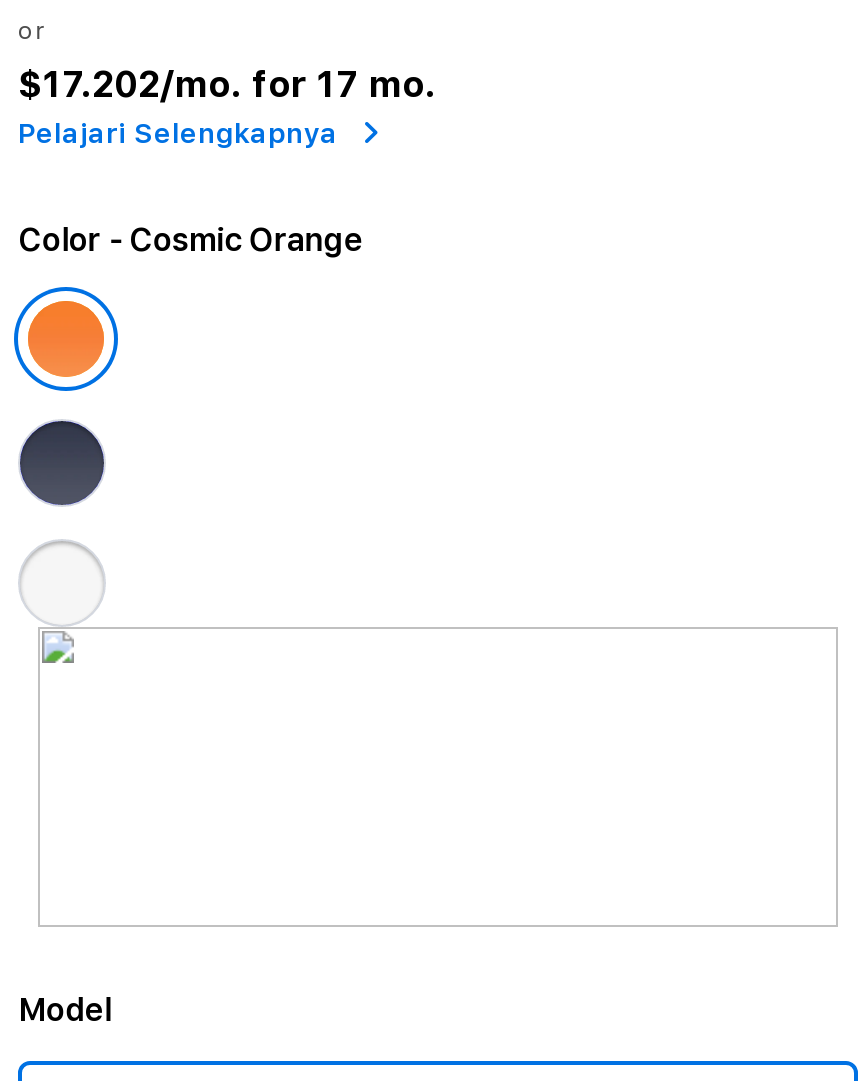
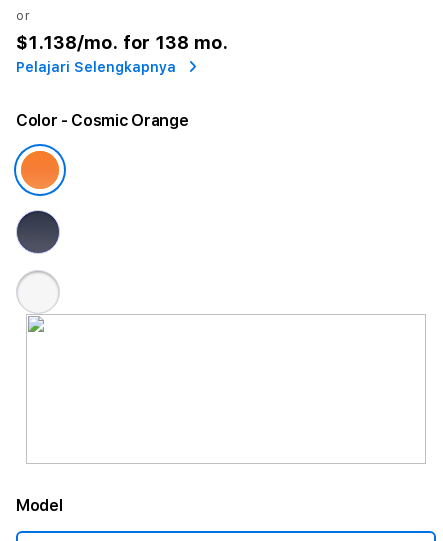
- $17.202/mo. for 17 mo.
+ $1.138/mo. for 138 mo.
